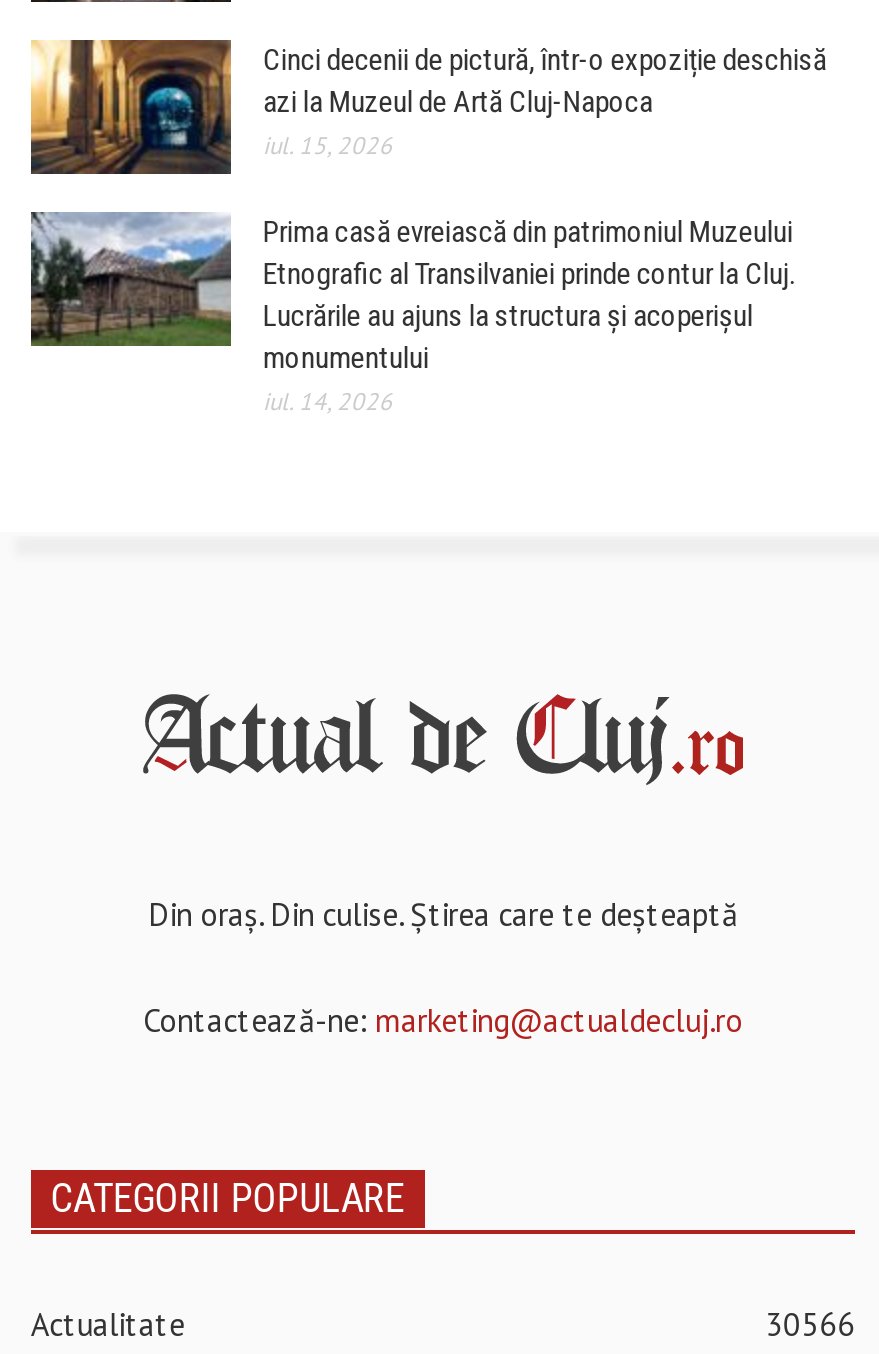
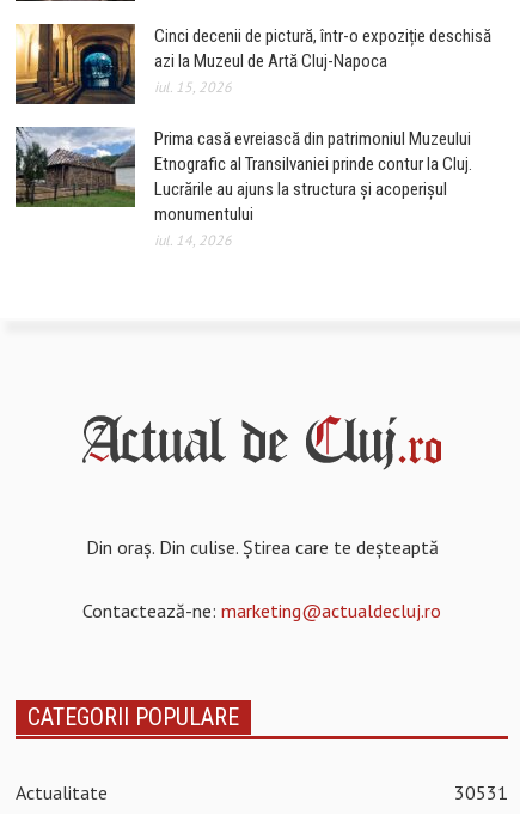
- 30566
+ 30531
